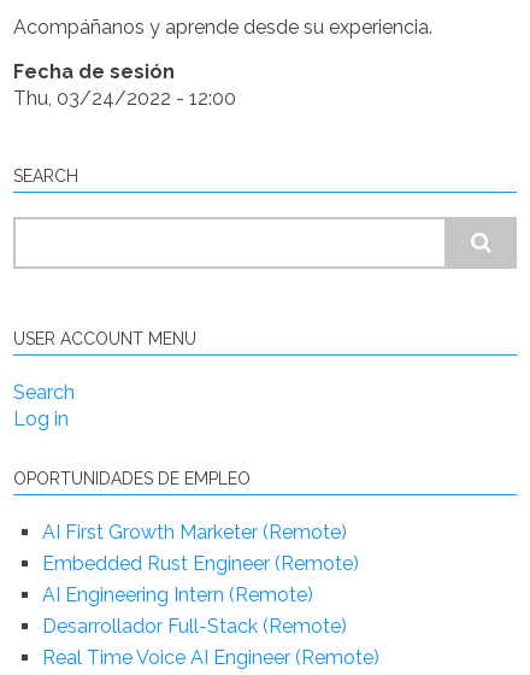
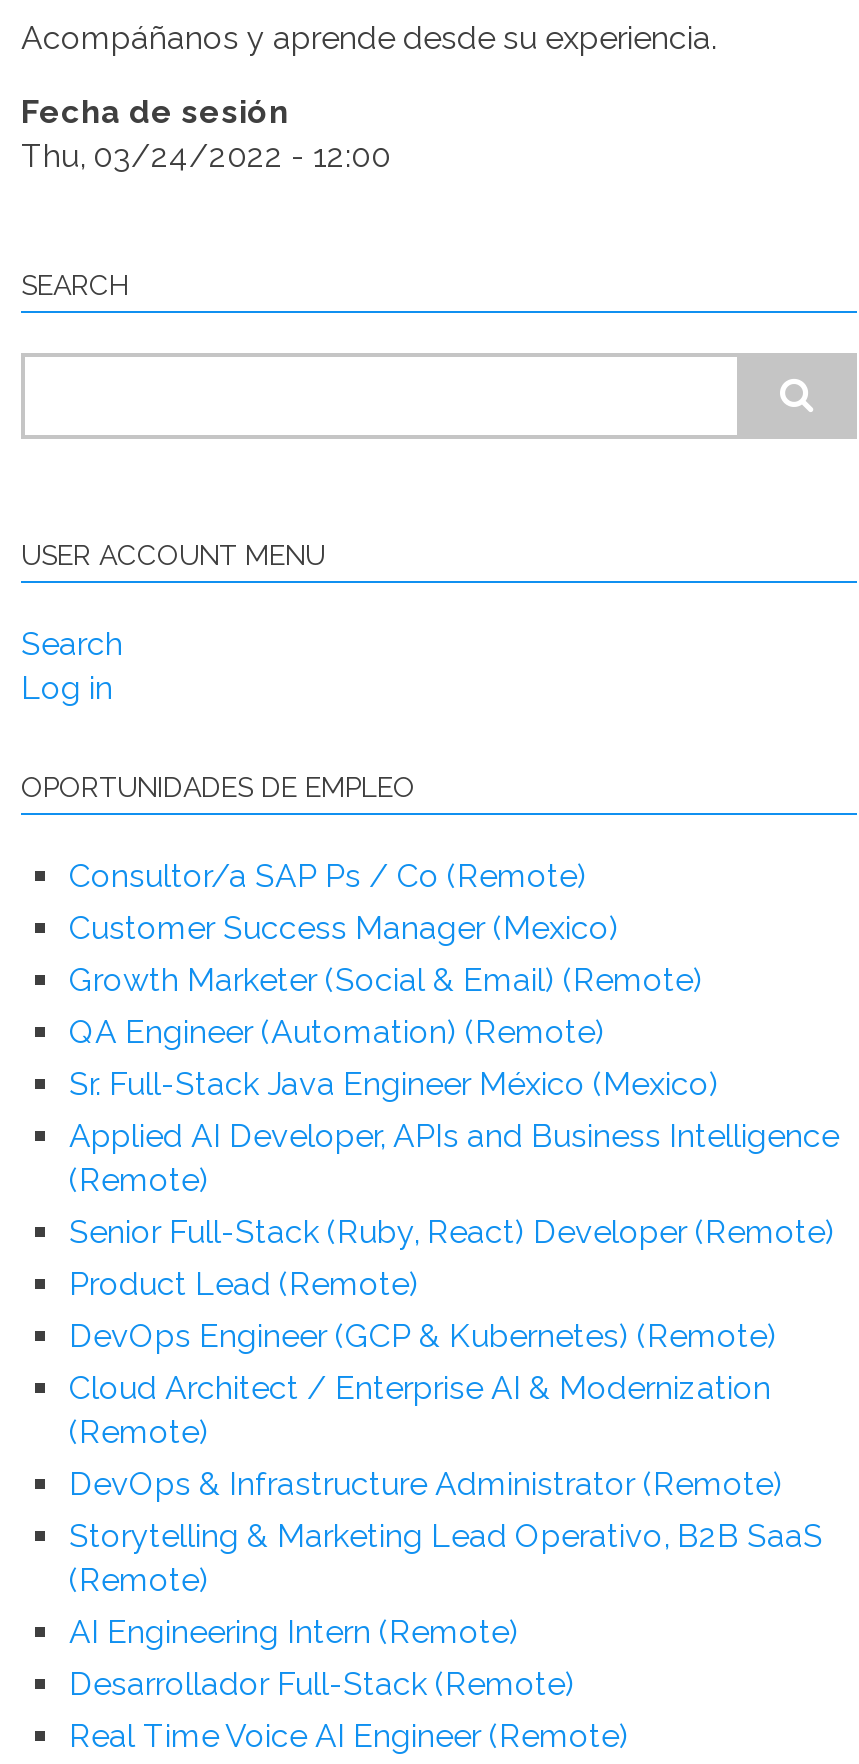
- AI First Growth Marketer (Remote)
- Embedded Rust Engineer (Remote)
+ Consultor/a SAP Ps / Co (Remote)
+ Customer Success Manager (Mexico)
+ Growth Marketer (Social & Email) (Remote)
+ QA Engineer (Automation) (Remote)
+ Sr. Full-Stack Java Engineer México (Mexico)
+ Applied AI Developer, APIs and Business Intelligence
+ (Remote)
+ Senior Full-Stack (Ruby, React) Developer (Remote)
+ Product Lead (Remote)
+ DevOps Engineer (GCP & Kubernetes) (Remote)
+ Cloud Architect / Enterprise AI & Modernization
+ (Remote)
+ DevOps & Infrastructure Administrator (Remote)
+ Storytelling & Marketing Lead Operativo, B2B SaaS
+ (Remote)
